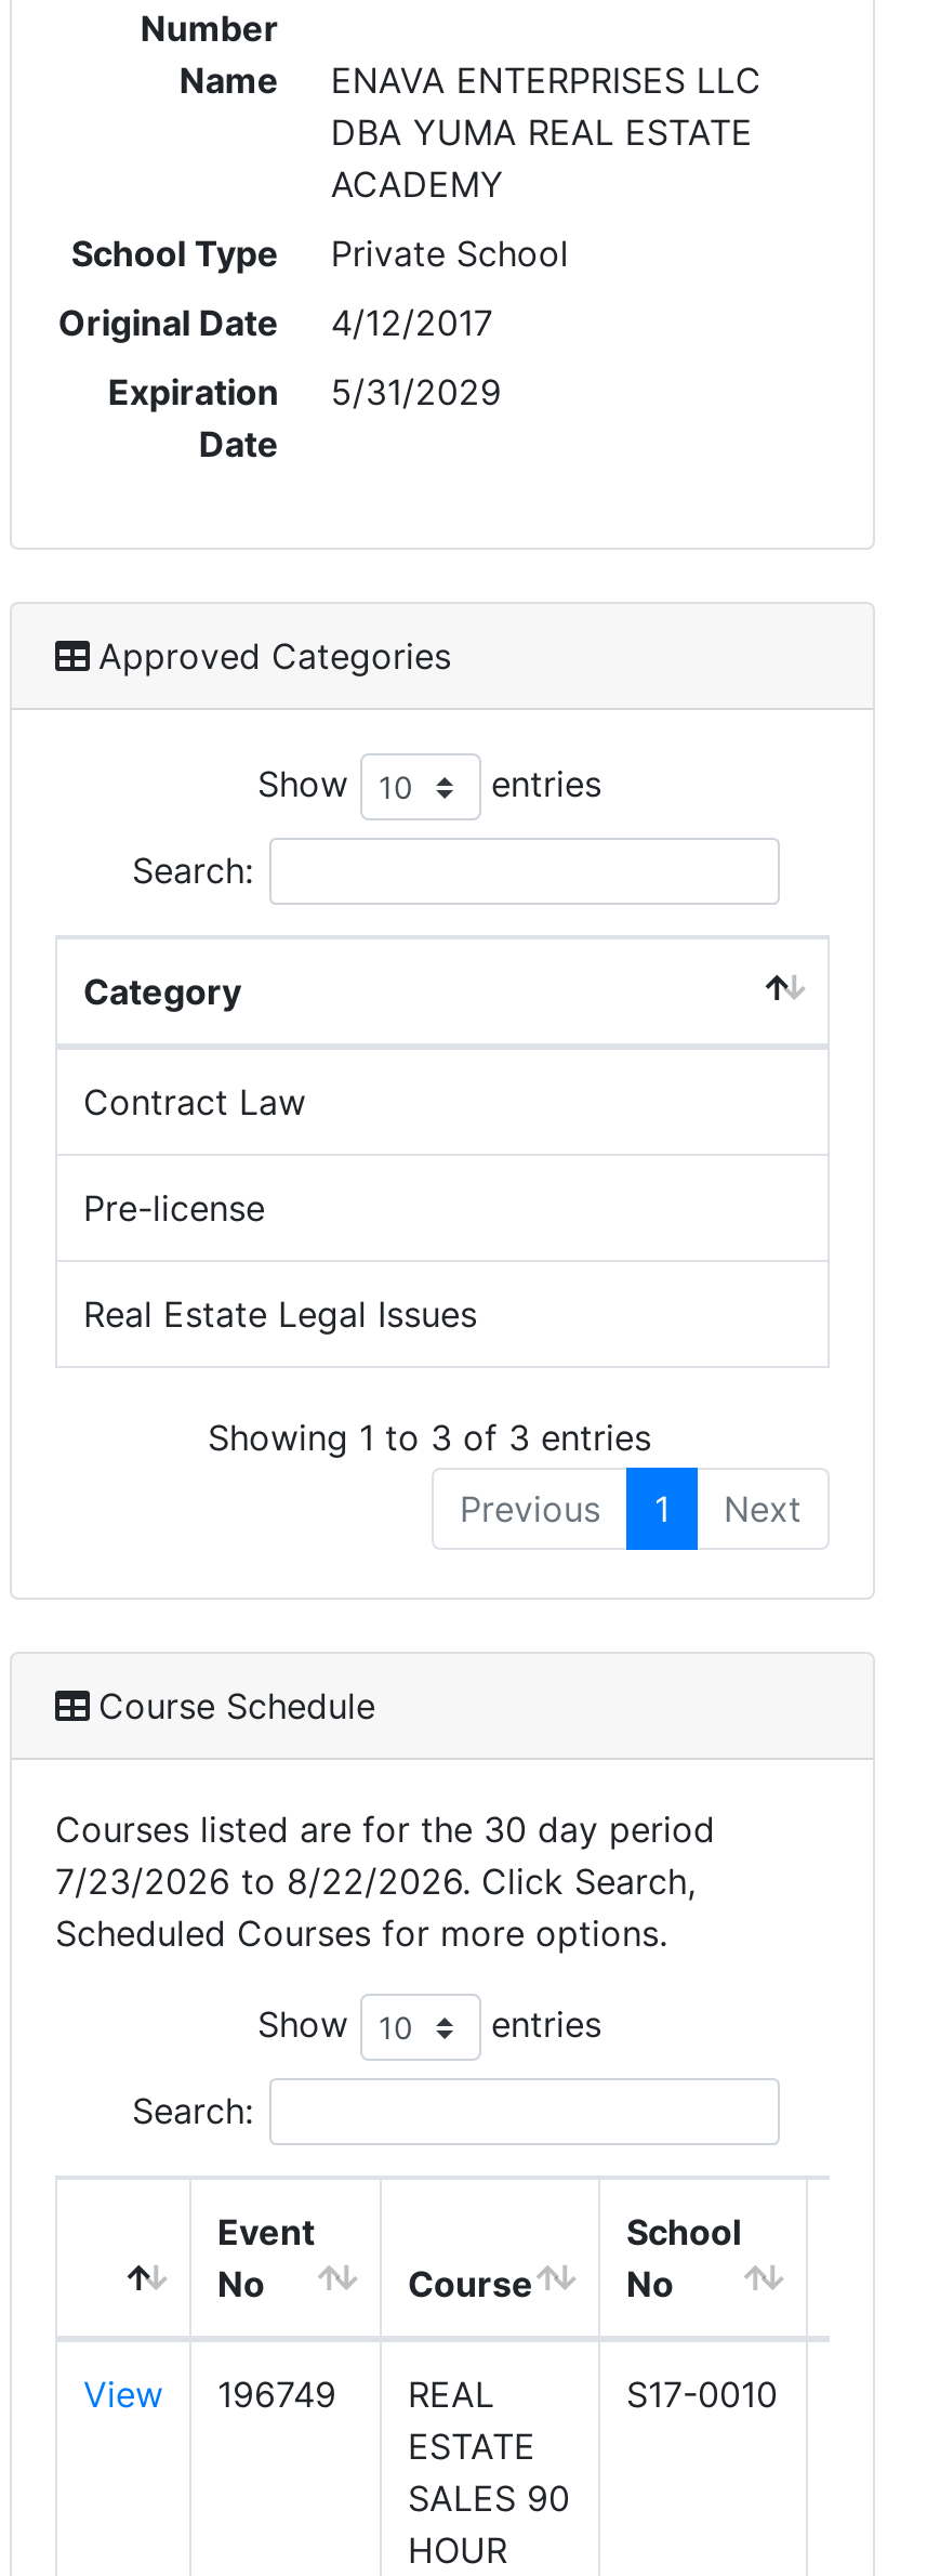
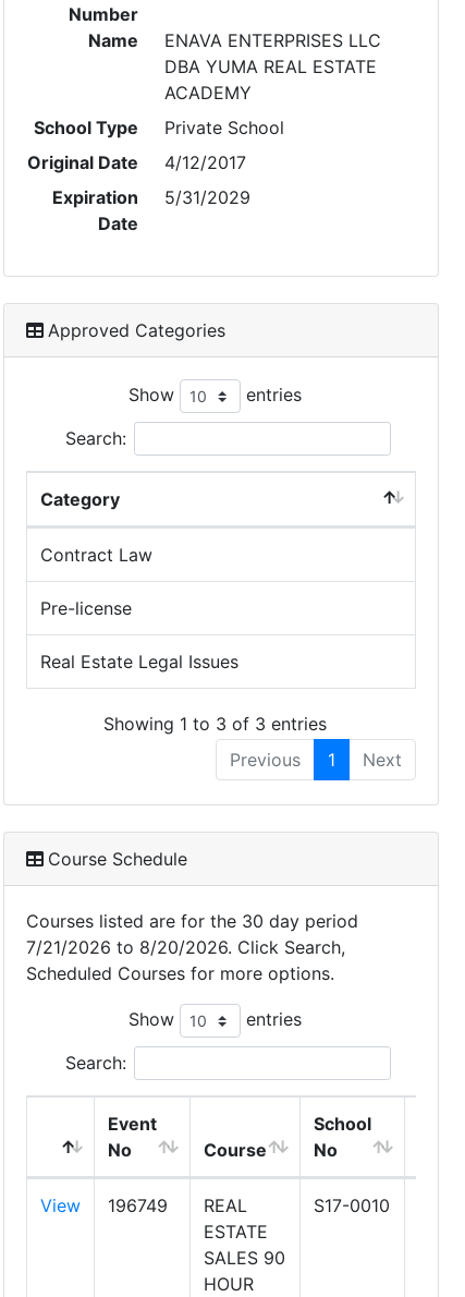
- 7/23/2026 to 8/22/2026. Click Search,
+ 7/21/2026 to 8/20/2026. Click Search,
